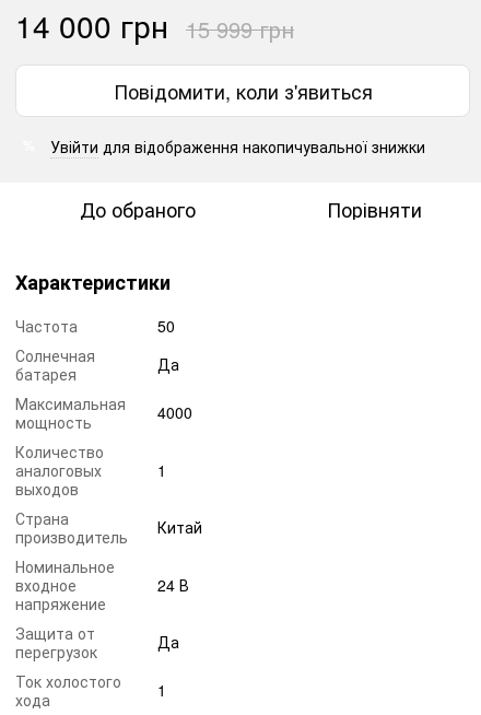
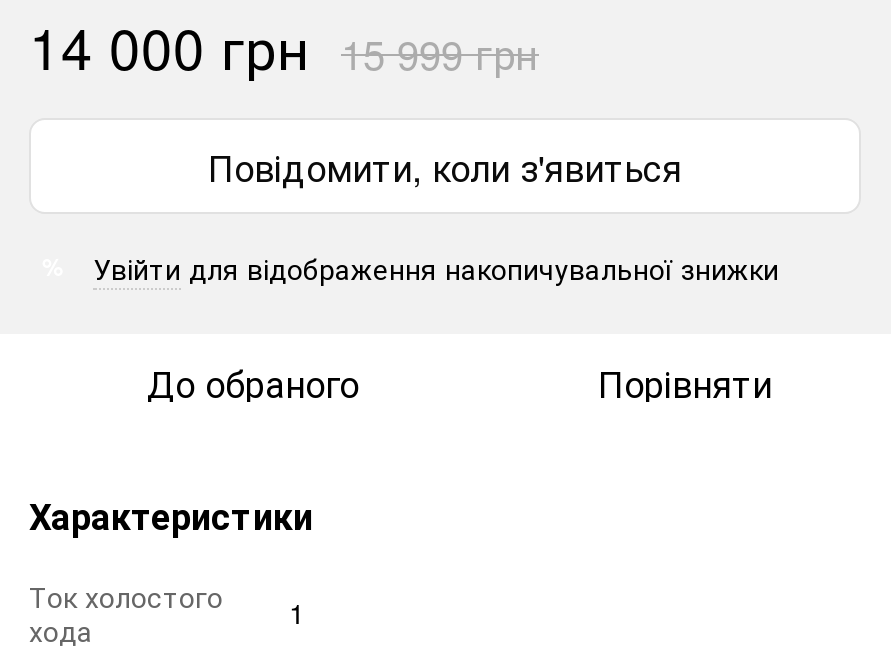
- Частота
- 50
- Солнечная
- батарея
- Да
- Максимальная
- мощность
- 4000
- Количество
- аналоговых
- выходов

- 1
- Страна
- производитель
- Китай
- Номинальное
- входное
- напряжение

- 24 В
- Защита от
- перегрузок
- Да
